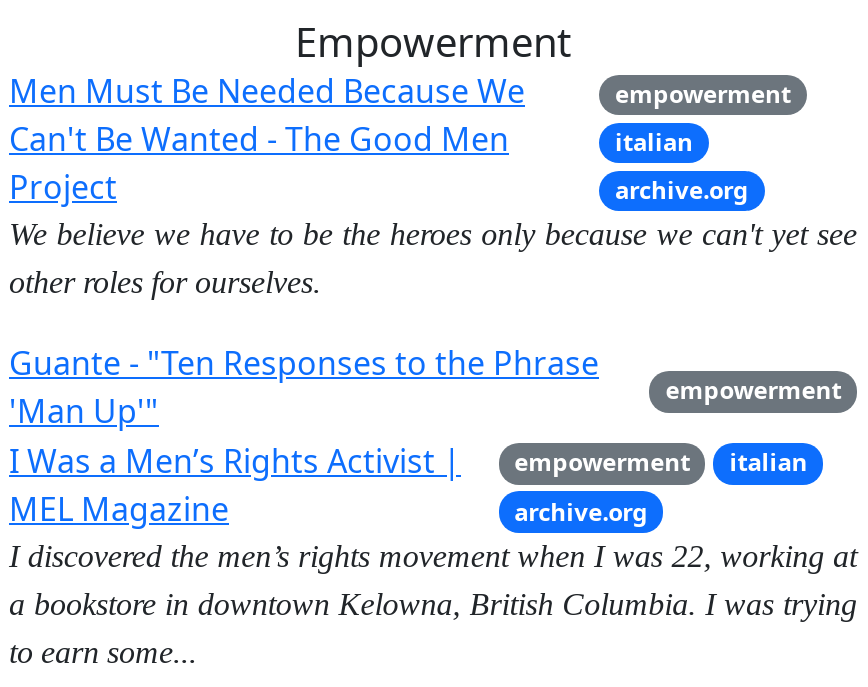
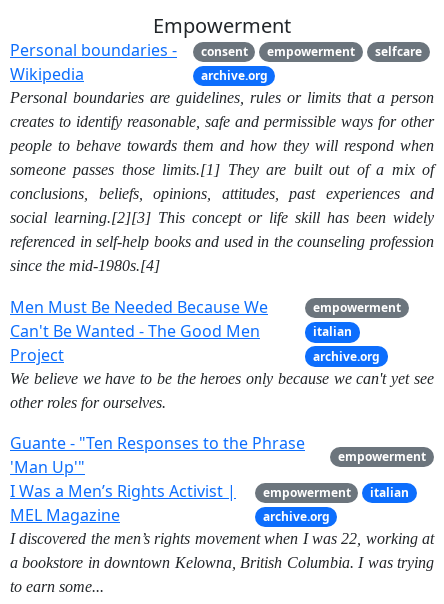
+ Personal boundaries -
+ Wikipedia

+ consent
+ empowerment
+ selfcare
+ archive.org
+ Personal boundaries are guidelines, rules or limits that a person
+ creates to identify reasonable, safe and permissible ways for other
+ people to behave towards them and how they will respond when
+ someone passes those limits.[1] They are built out of a mix of
+ conclusions, beliefs, opinions, attitudes, past experiences and
+ social learning.[2][3] This concept or life skill has been widely
+ referenced in self-help books and used in the counseling profession
+ since the mid-1980s.[4]
